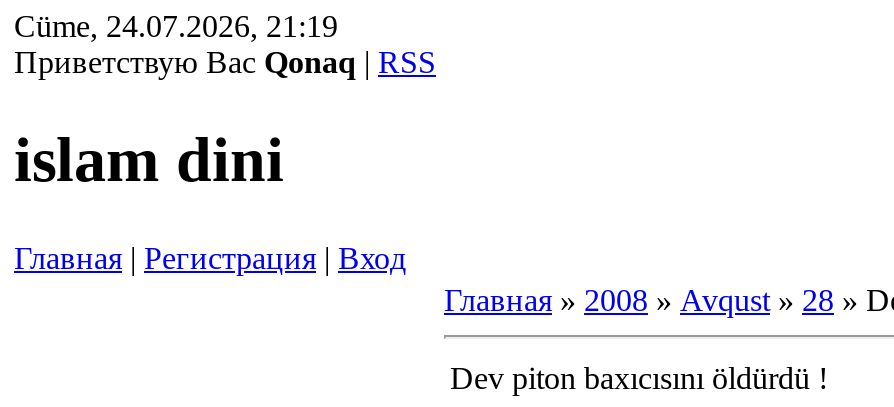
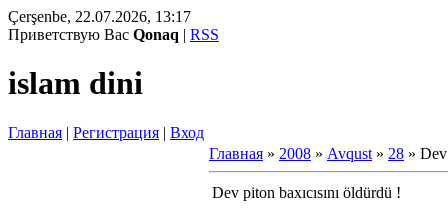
- Cüme, 24.07.2026, 21:19
+ Çerşenbe, 22.07.2026, 13:17
